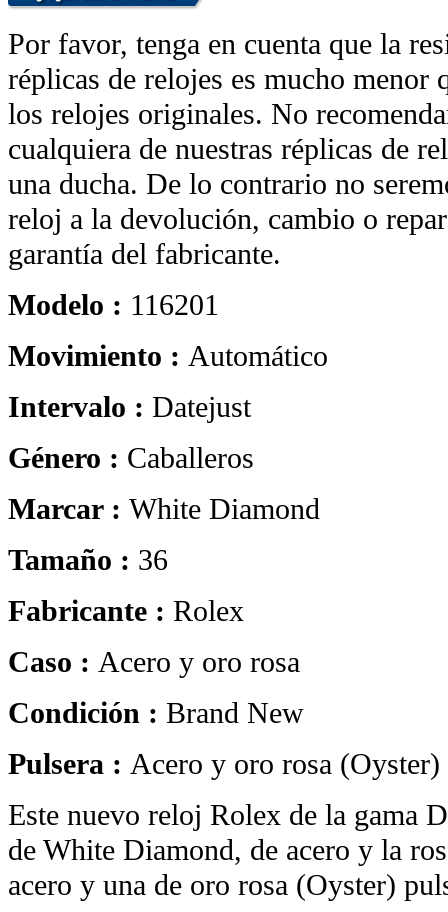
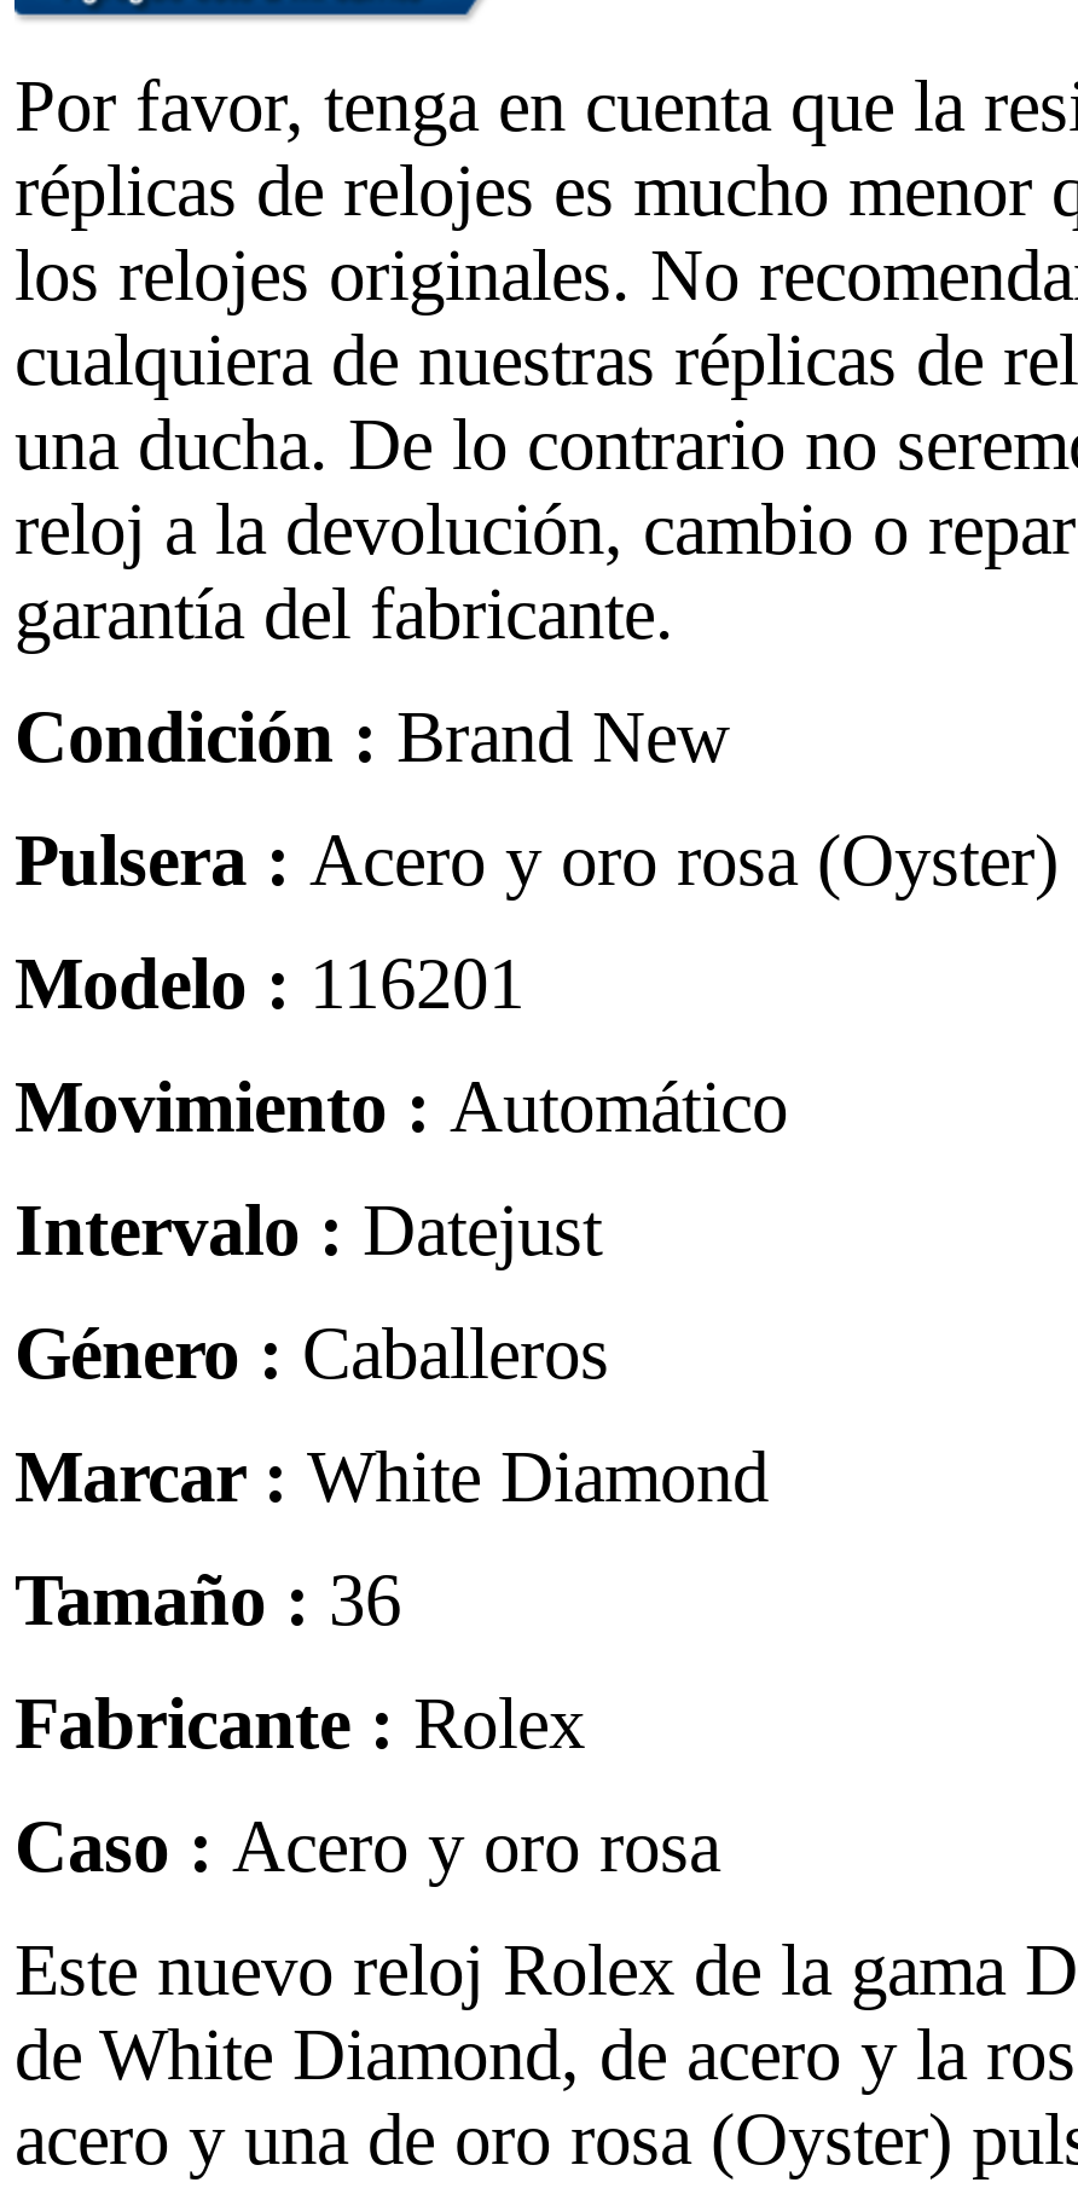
moved down: Modelo : 116201 | Movimiento : Automático | Intervalo : Datejust | Género : Caballeros | Marcar : White Diamond | Tamaño : 36 | Fabricante : Rolex | Caso : Acero y oro rosa

moved up: Condición : Brand New | Pulsera : Acero y oro rosa (Oyster)
